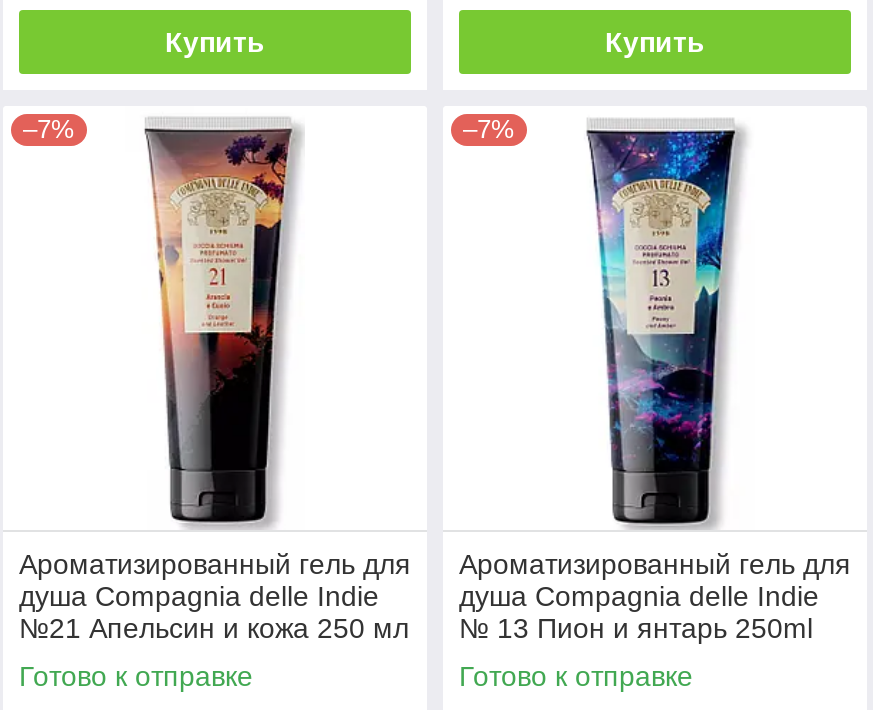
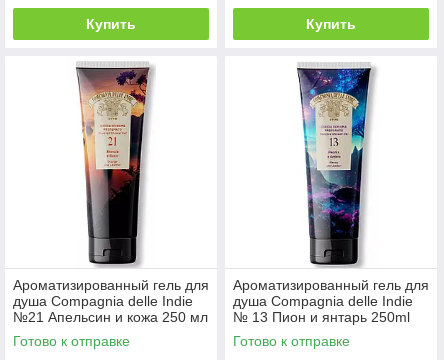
- –7%

- –7%
